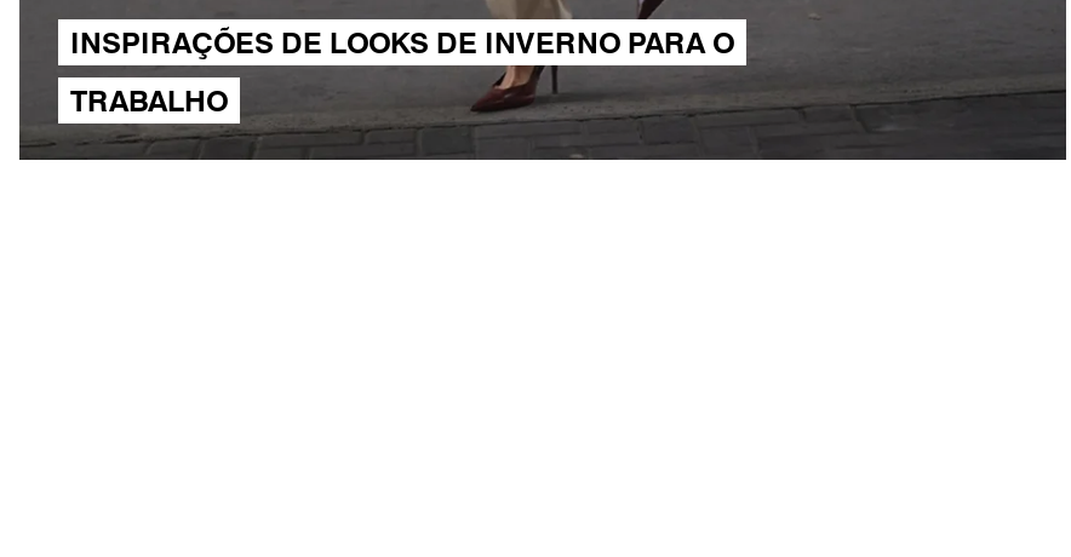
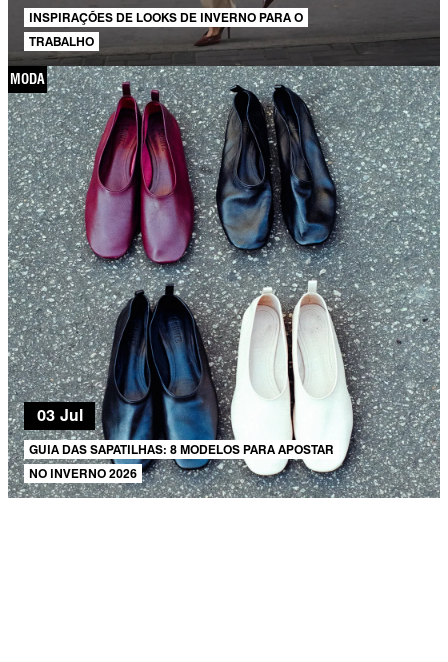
+ [image]
+ MODA

+ 03 Jul
+ GUIA DAS SAPATILHAS: 8 MODELOS PARA APOSTAR
+ NO INVERNO 2026
